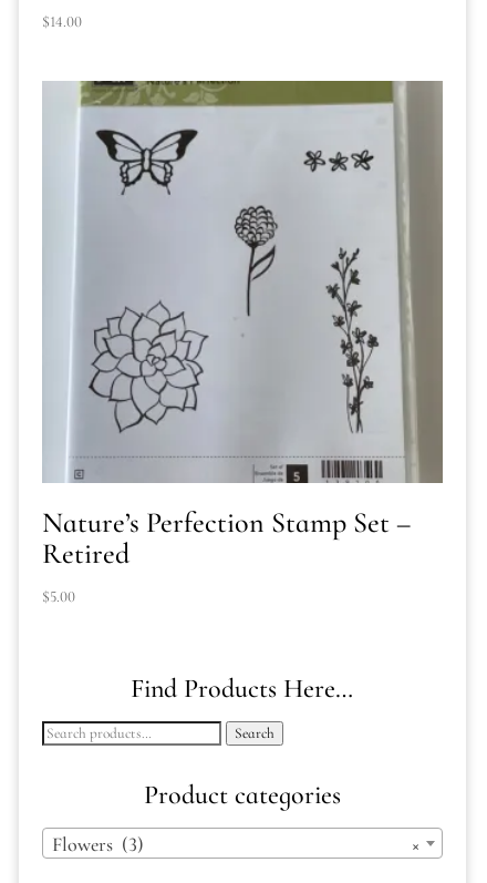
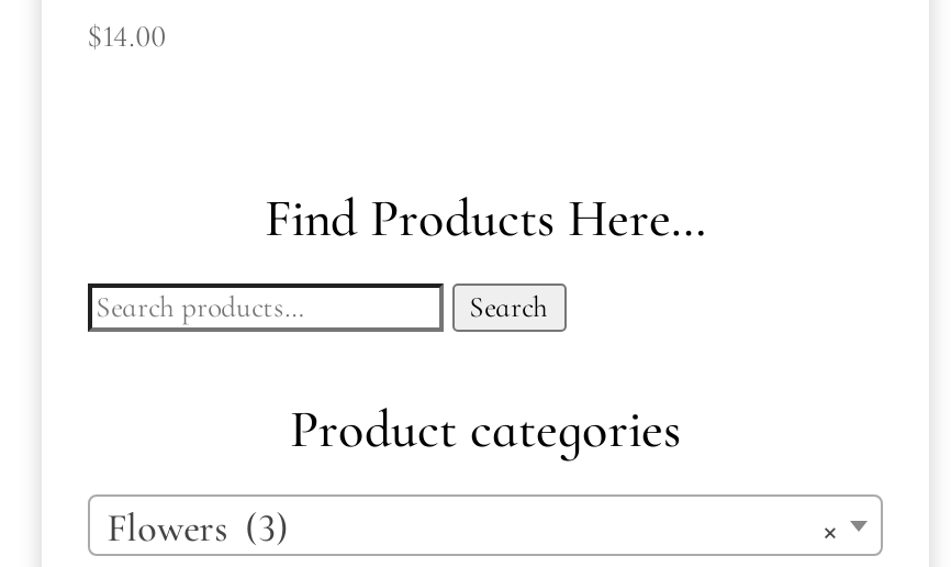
- [image]
- Nature’s Perfection Stamp Set –
- Retired
- $5.00
